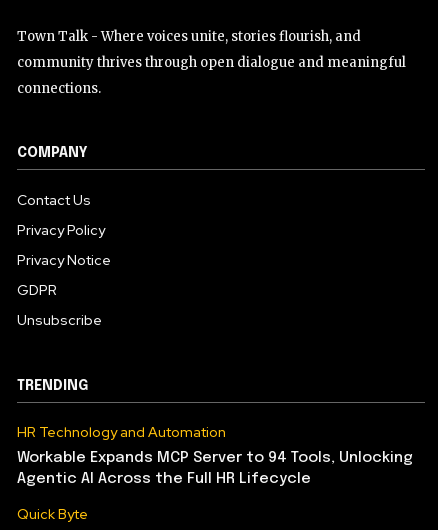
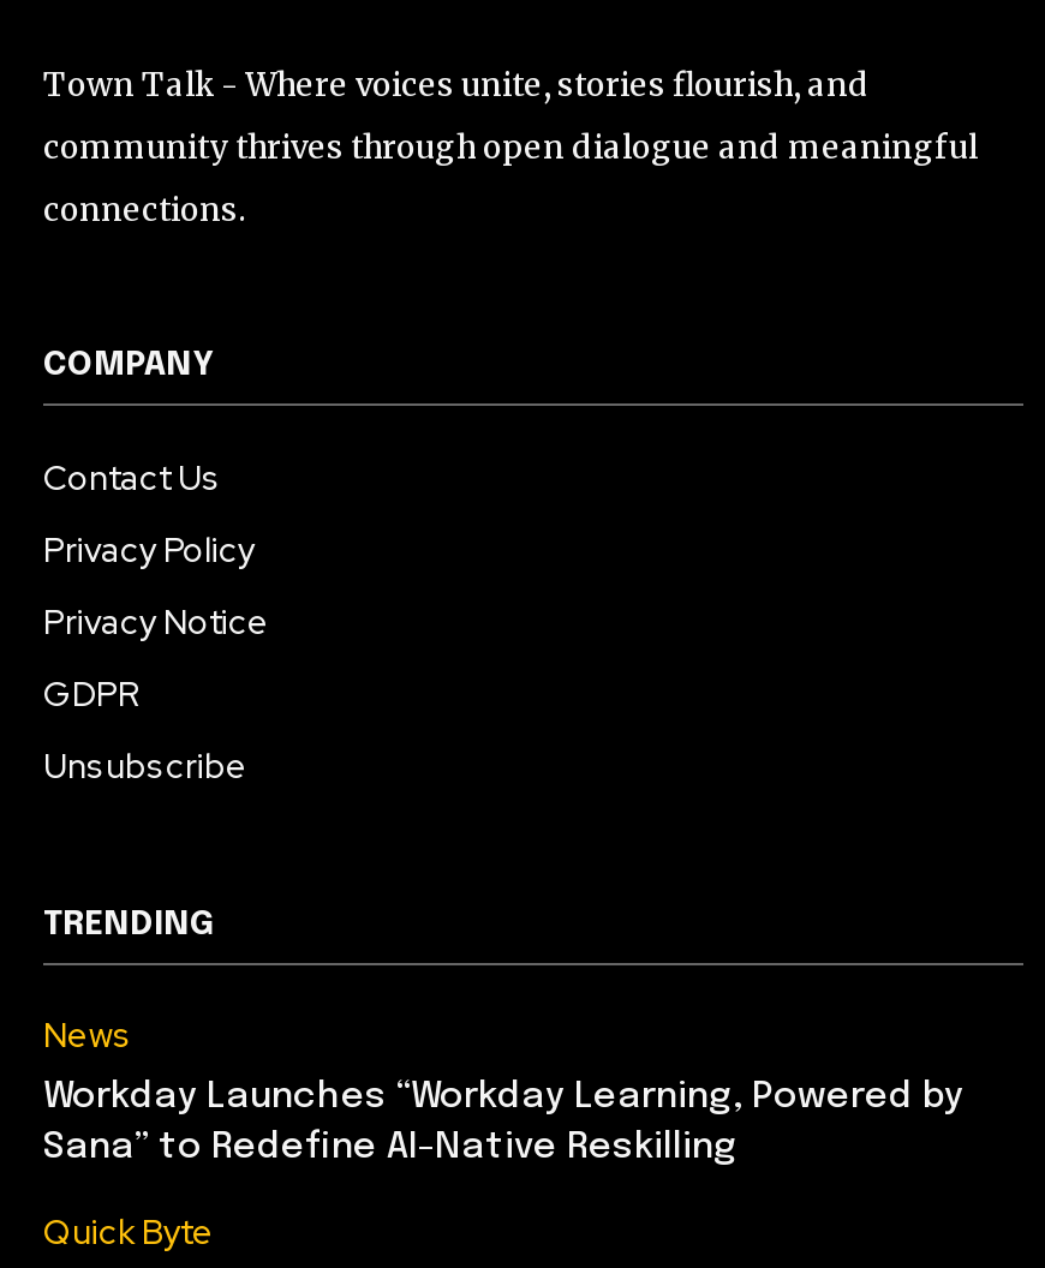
- HR Technology and Automation
+ News

- Workable Expands MCP Server to 94 Tools, Unlocking
- Agentic AI Across the Full HR Lifecycle
+ Workday Launches “Workday Learning, Powered by
+ Sana” to Redefine AI-Native Reskilling
